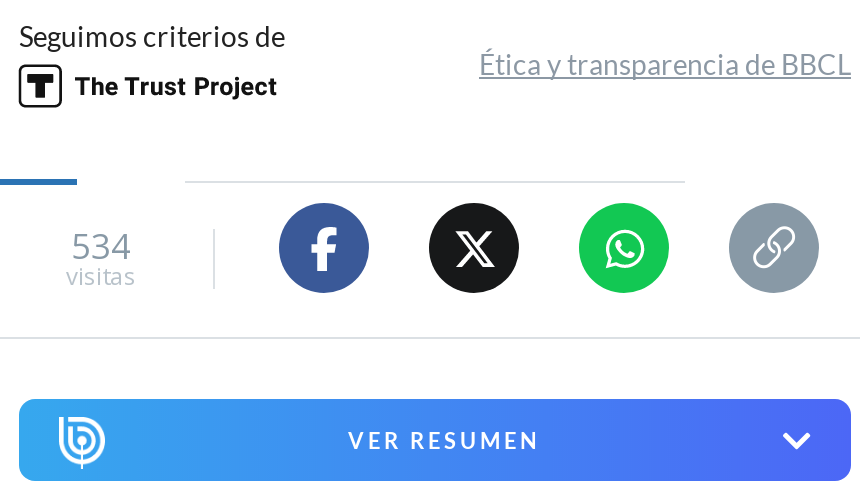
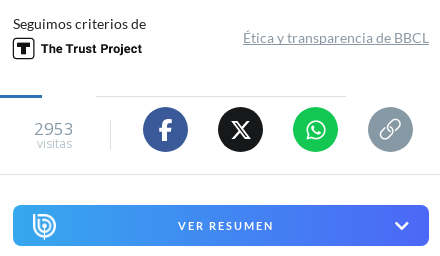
- 534
+ 2953
